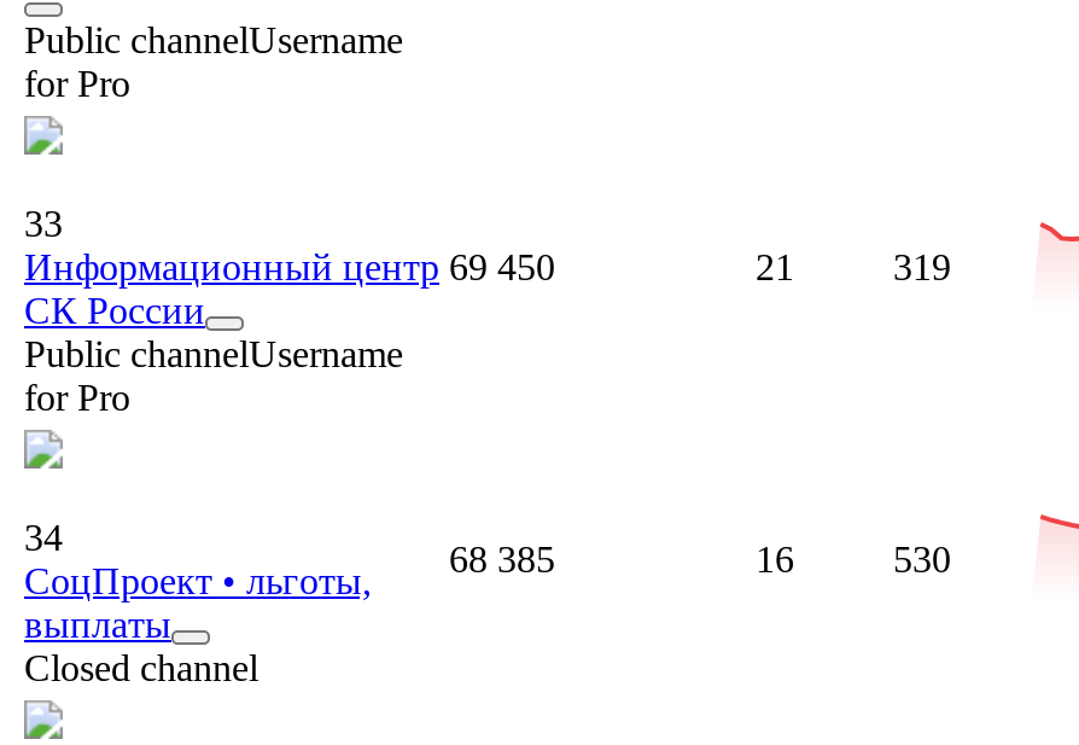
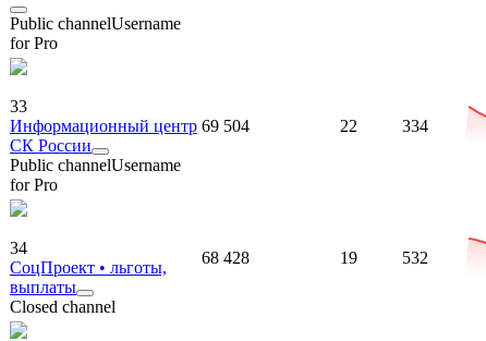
- Информационный центр 69 450
+ Информационный центр 69 504

- 21
+ 22

- 319
+ 334

- 68 385
+ 68 428

- 16
+ 19

- 530
+ 532
